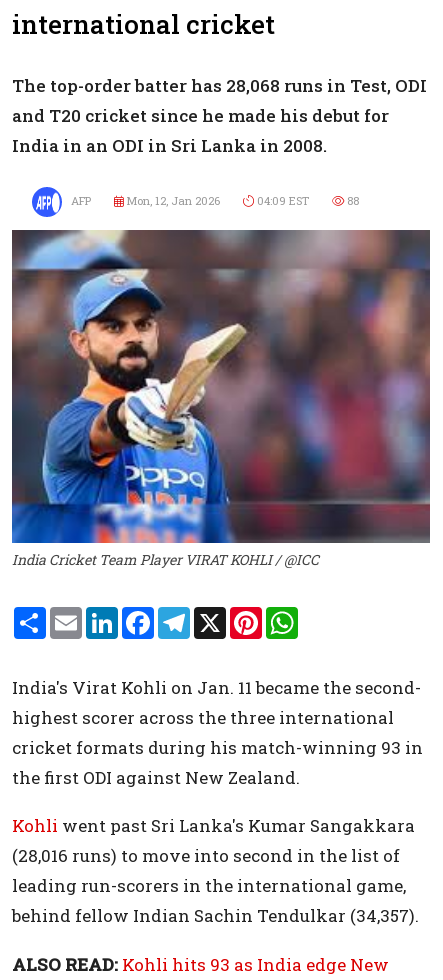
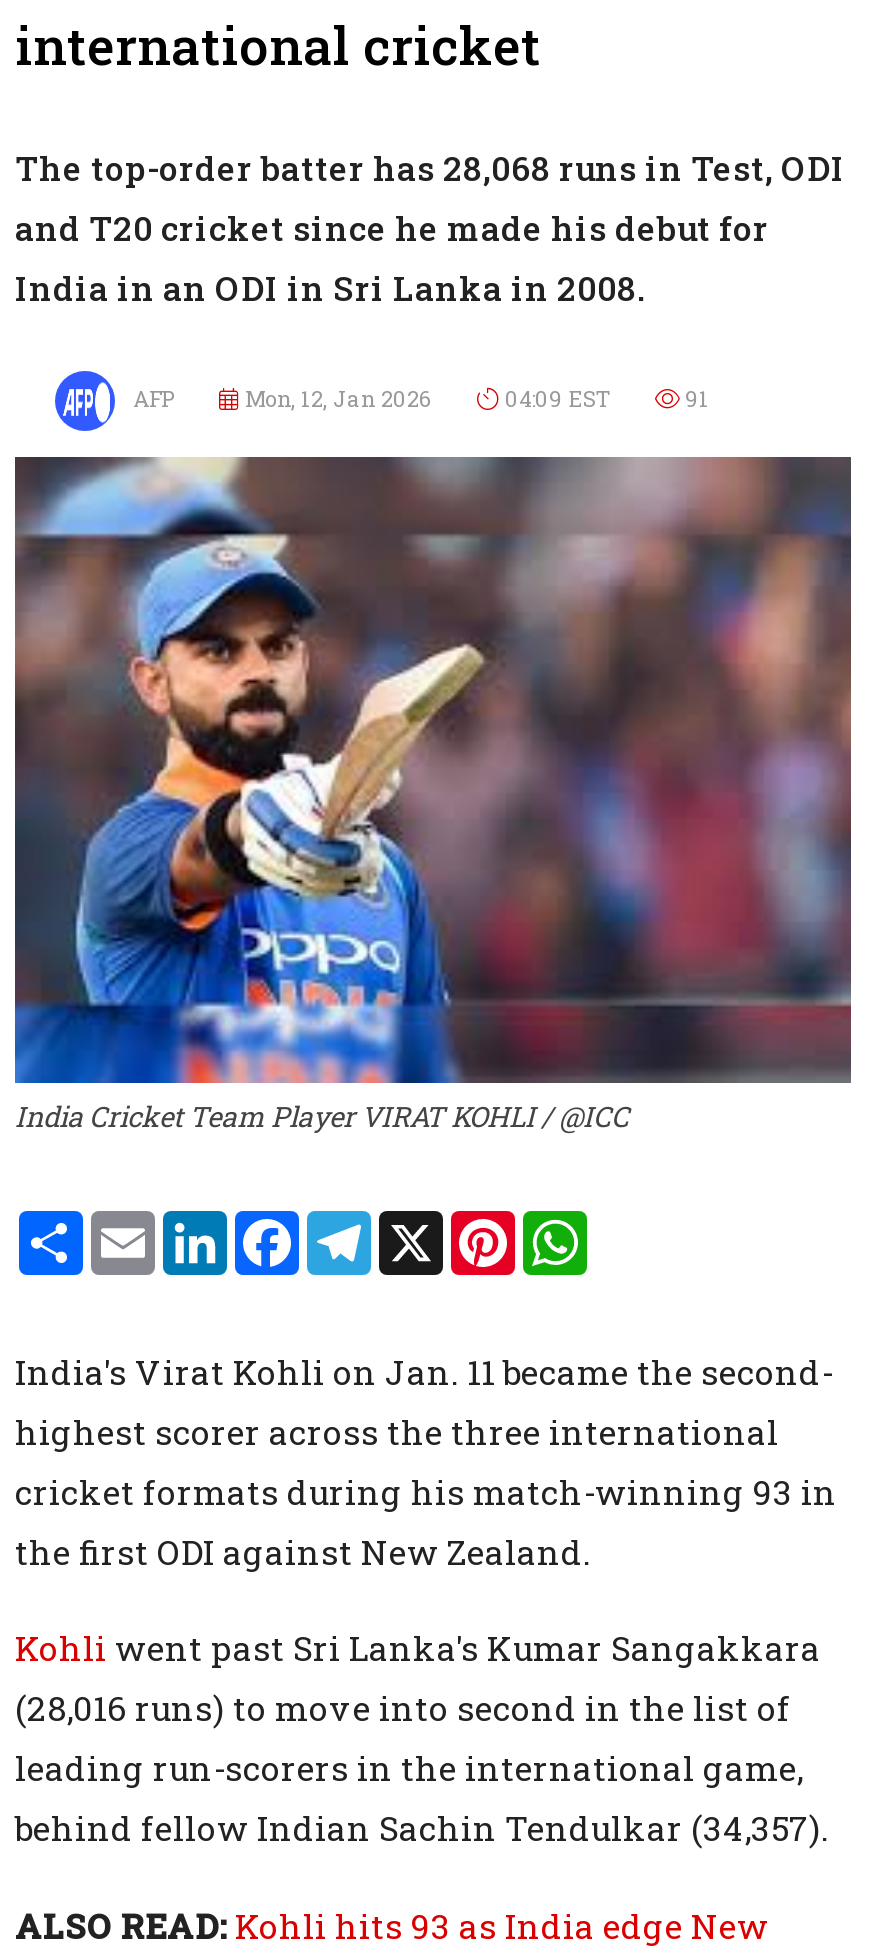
- 88
+ 91
